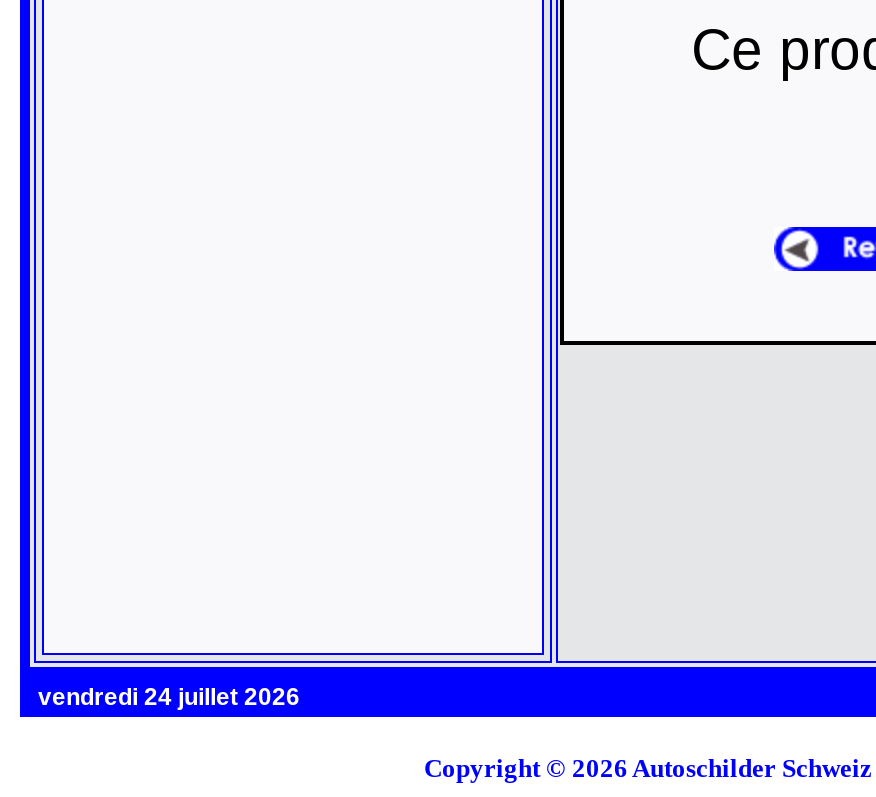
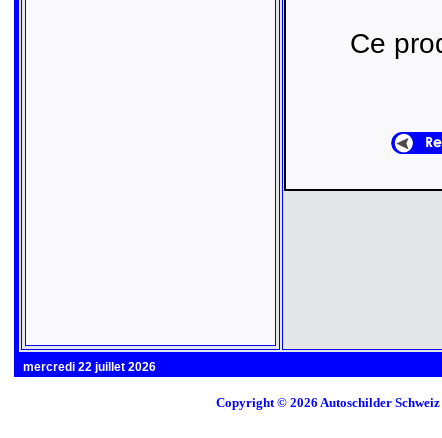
- vendredi 24 juillet 2026
+ mercredi 22 juillet 2026
